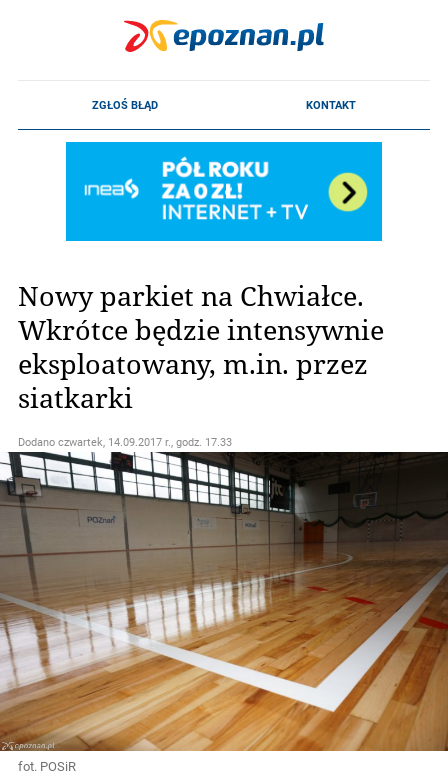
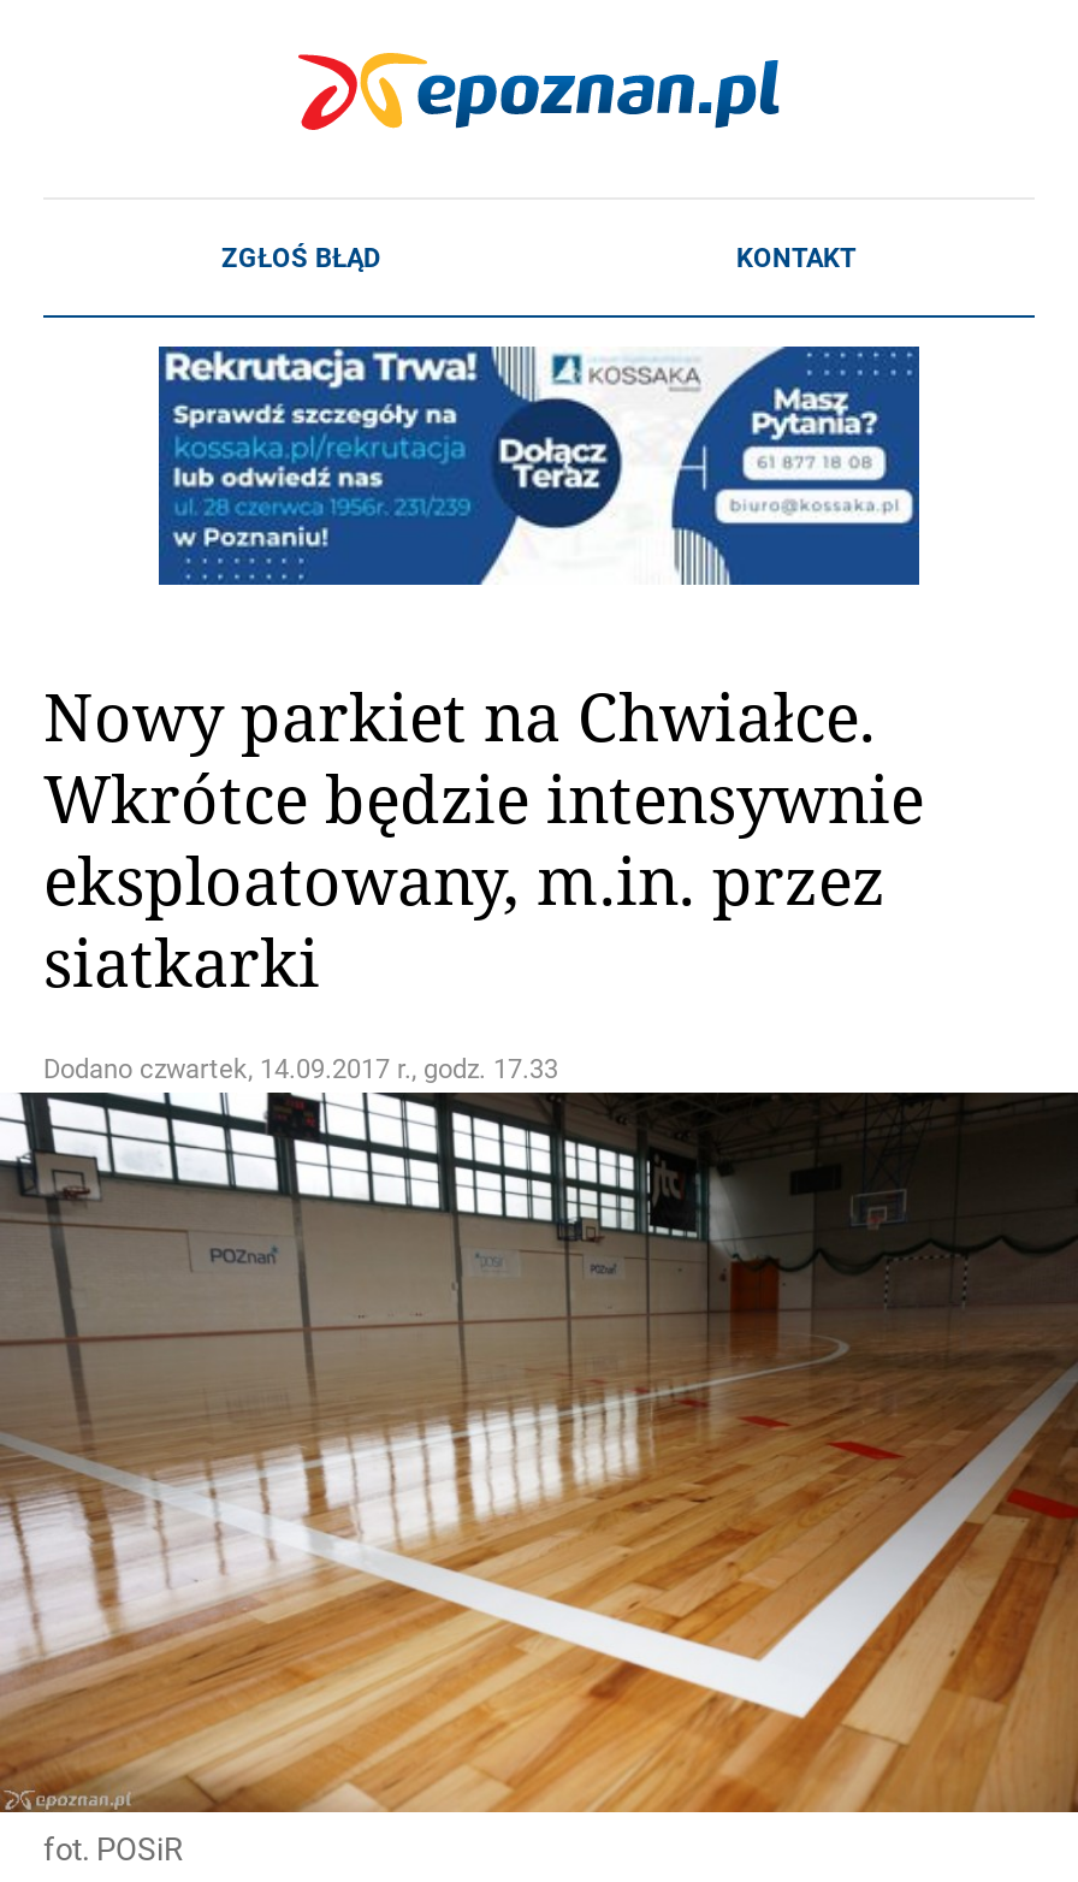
- [image]
+ [image]
